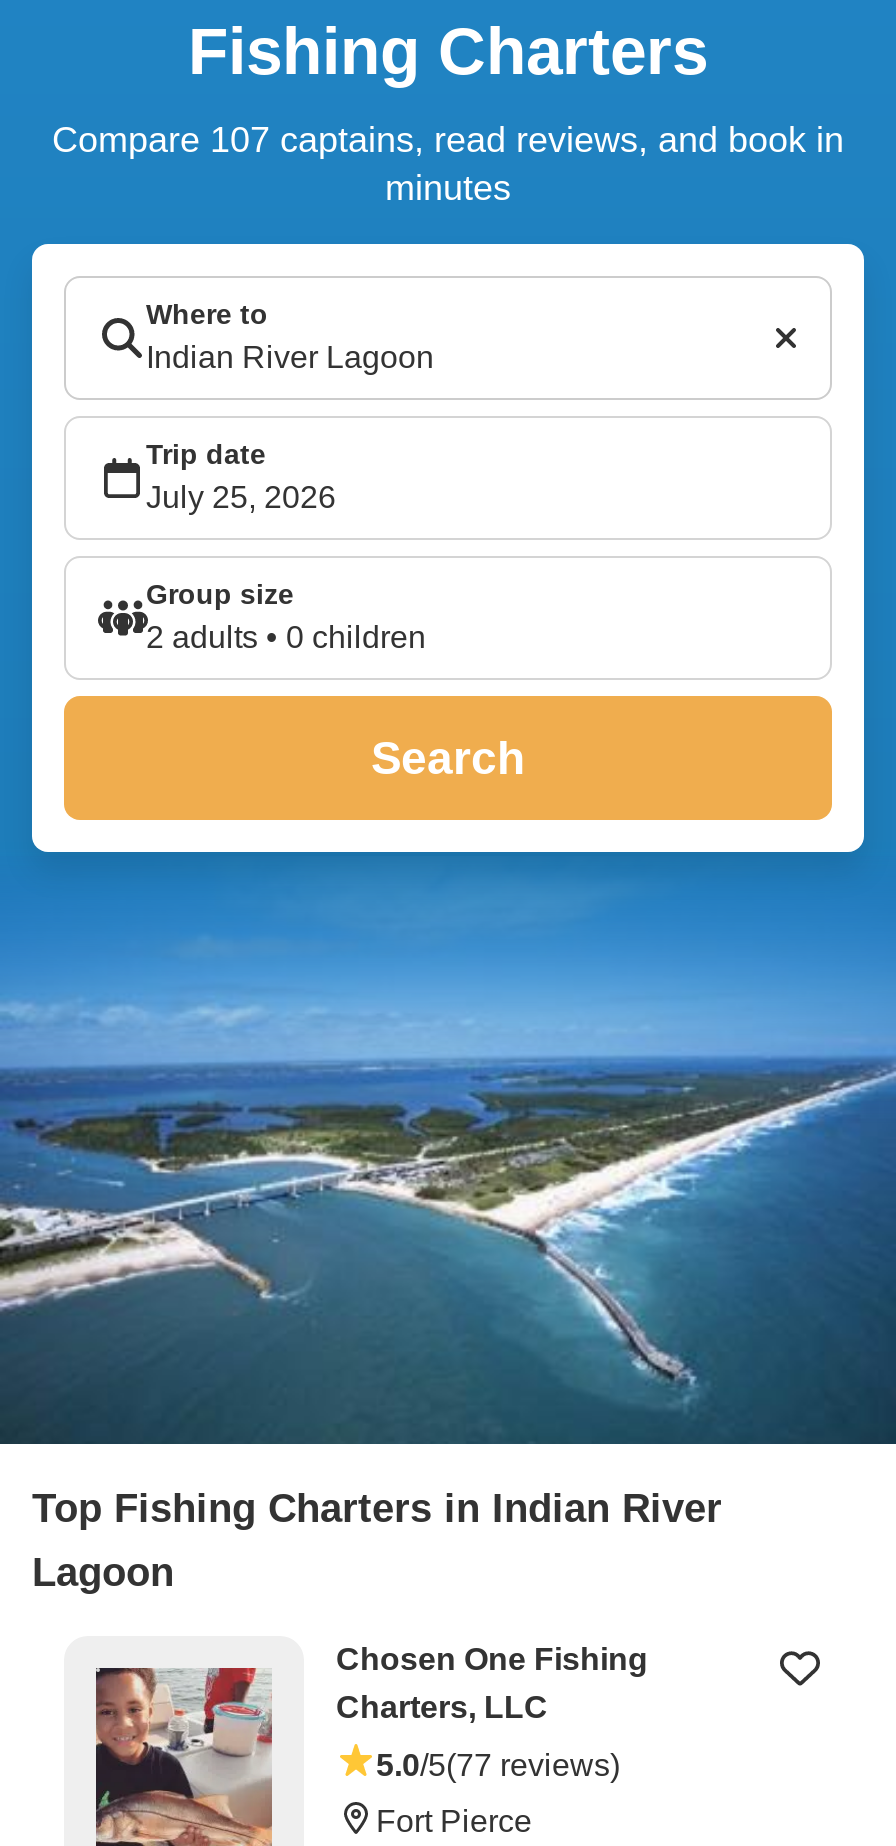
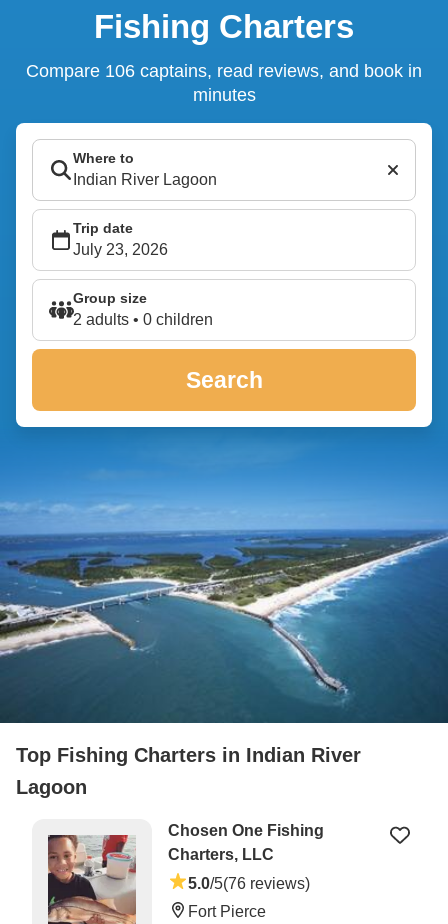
- Compare 107 captains, read reviews, and book in
+ Compare 106 captains, read reviews, and book in

- 5.0/5(77 reviews)
+ 5.0/5(76 reviews)
